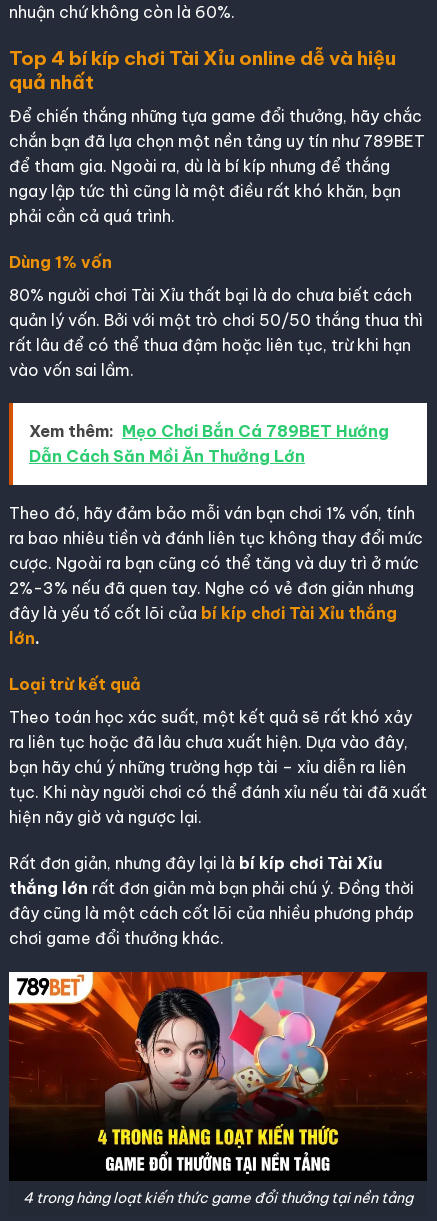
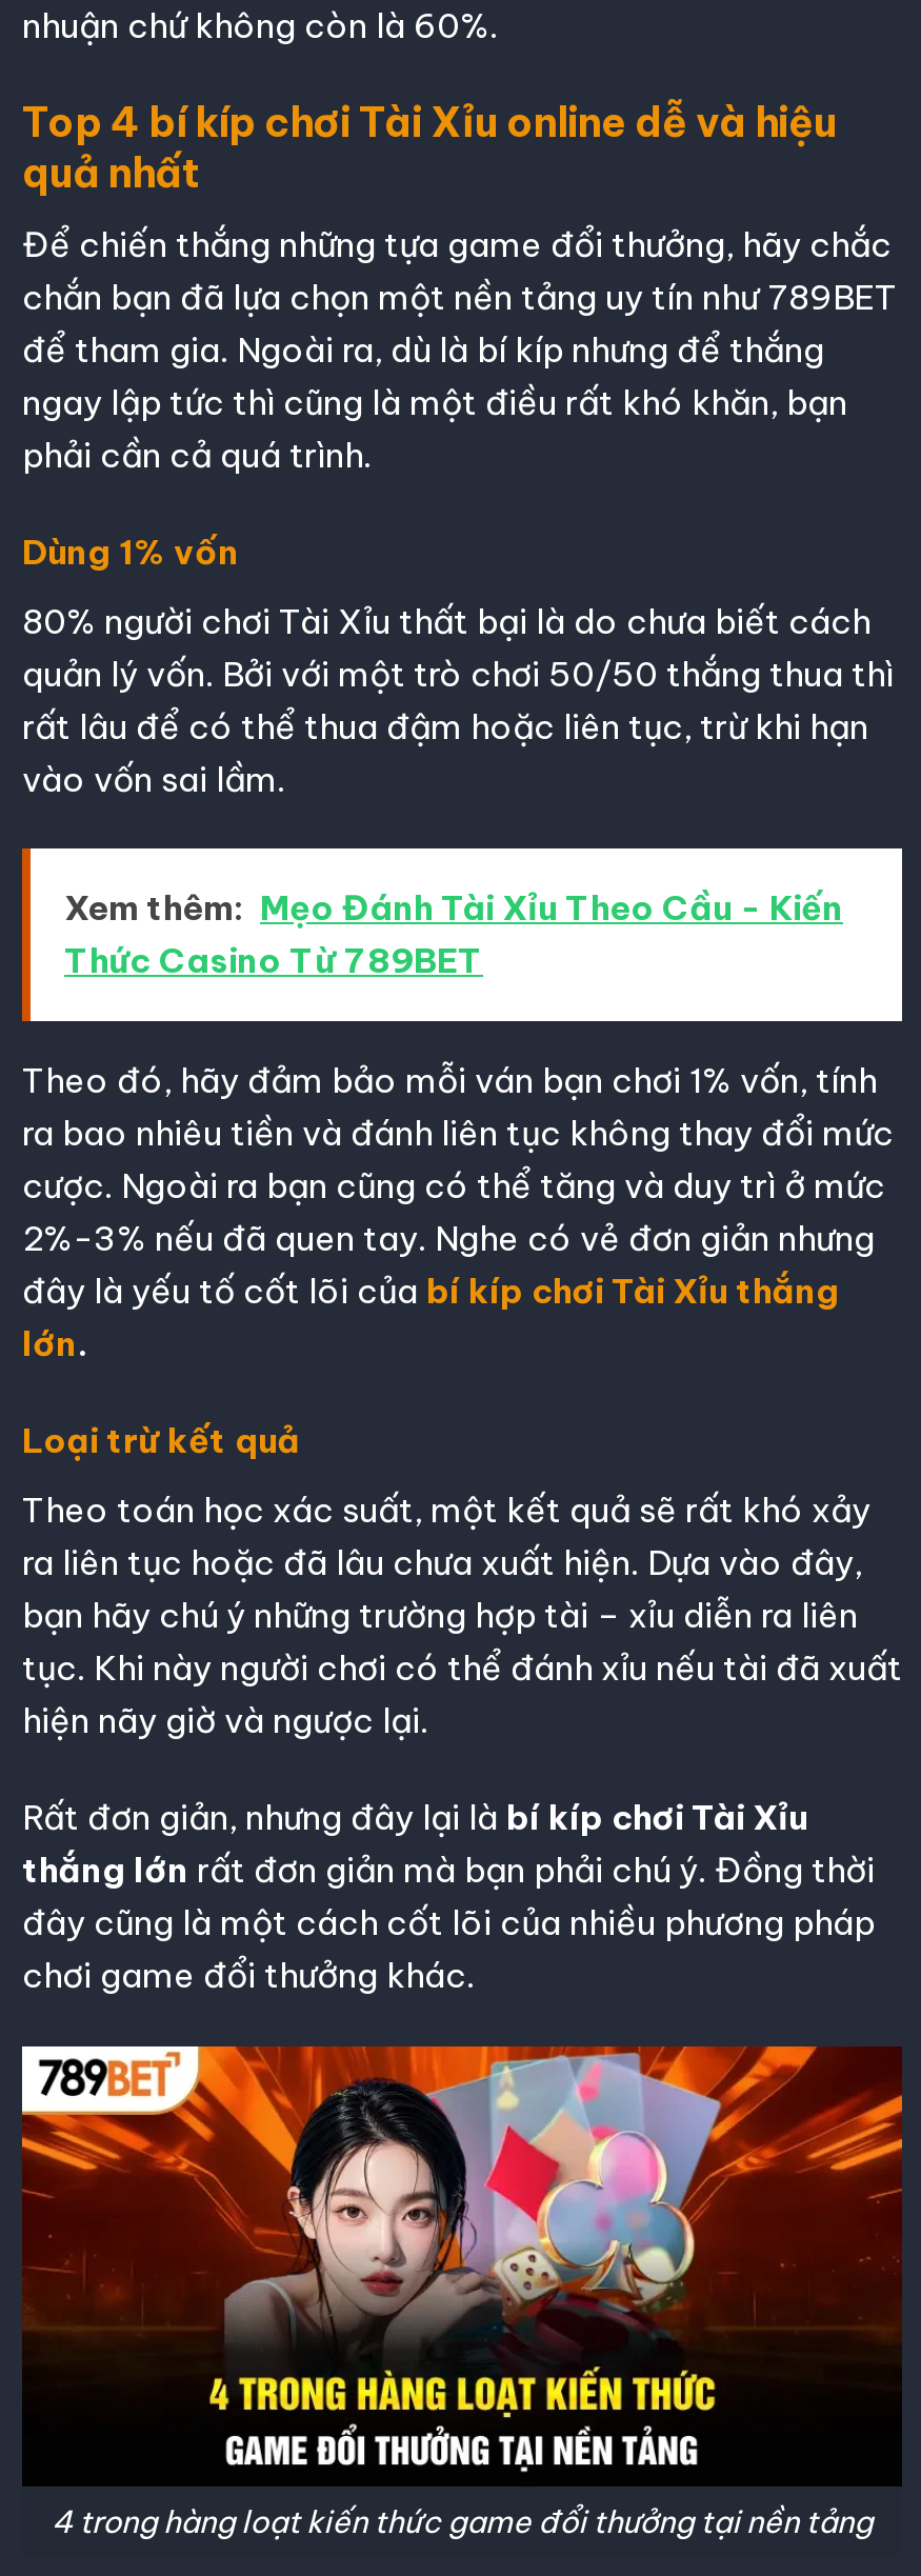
- Xem thêm: Mẹo Chơi Bắn Cá 789BET Hướng
- Dẫn Cách Săn Mồi Ăn Thưởng Lớn
+ Xem thêm: Mẹo Đánh Tài Xỉu Theo Cầu - Kiến
+ Thức Casino Từ 789BET
